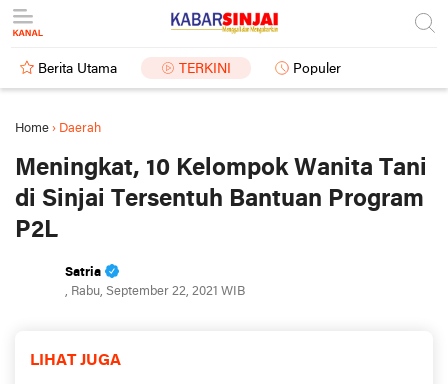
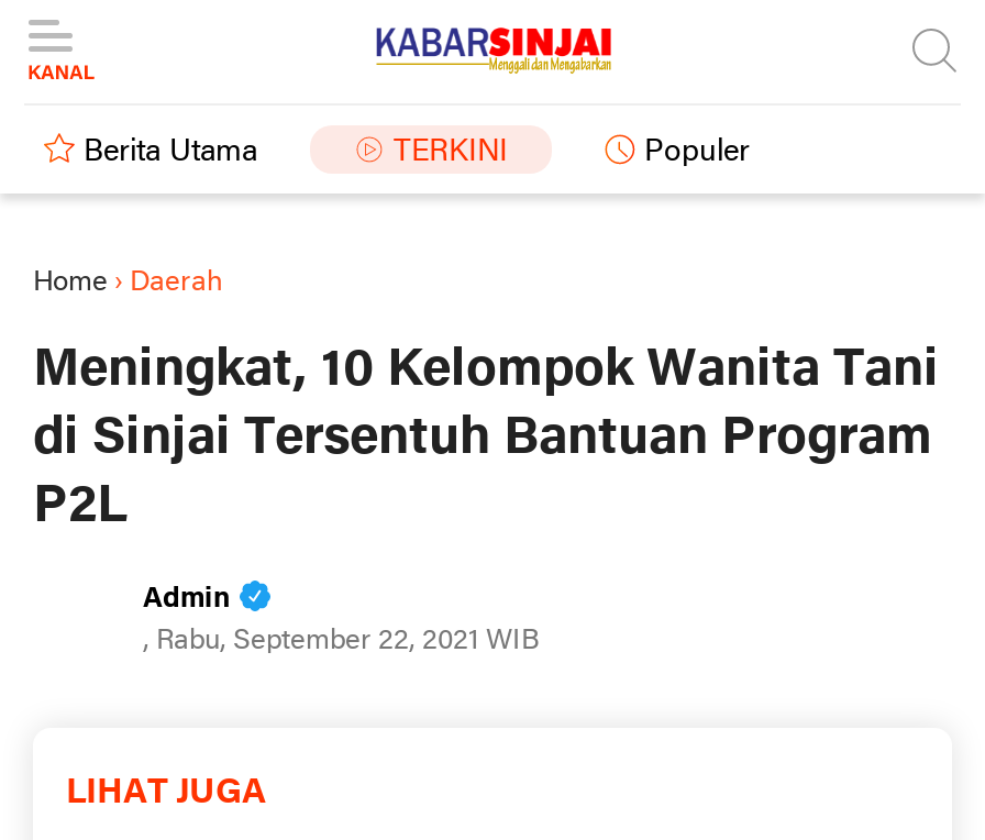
- Satria
+ Admin
